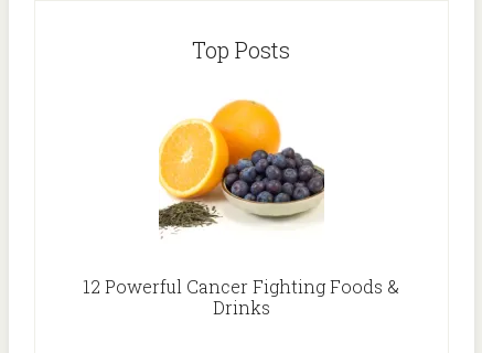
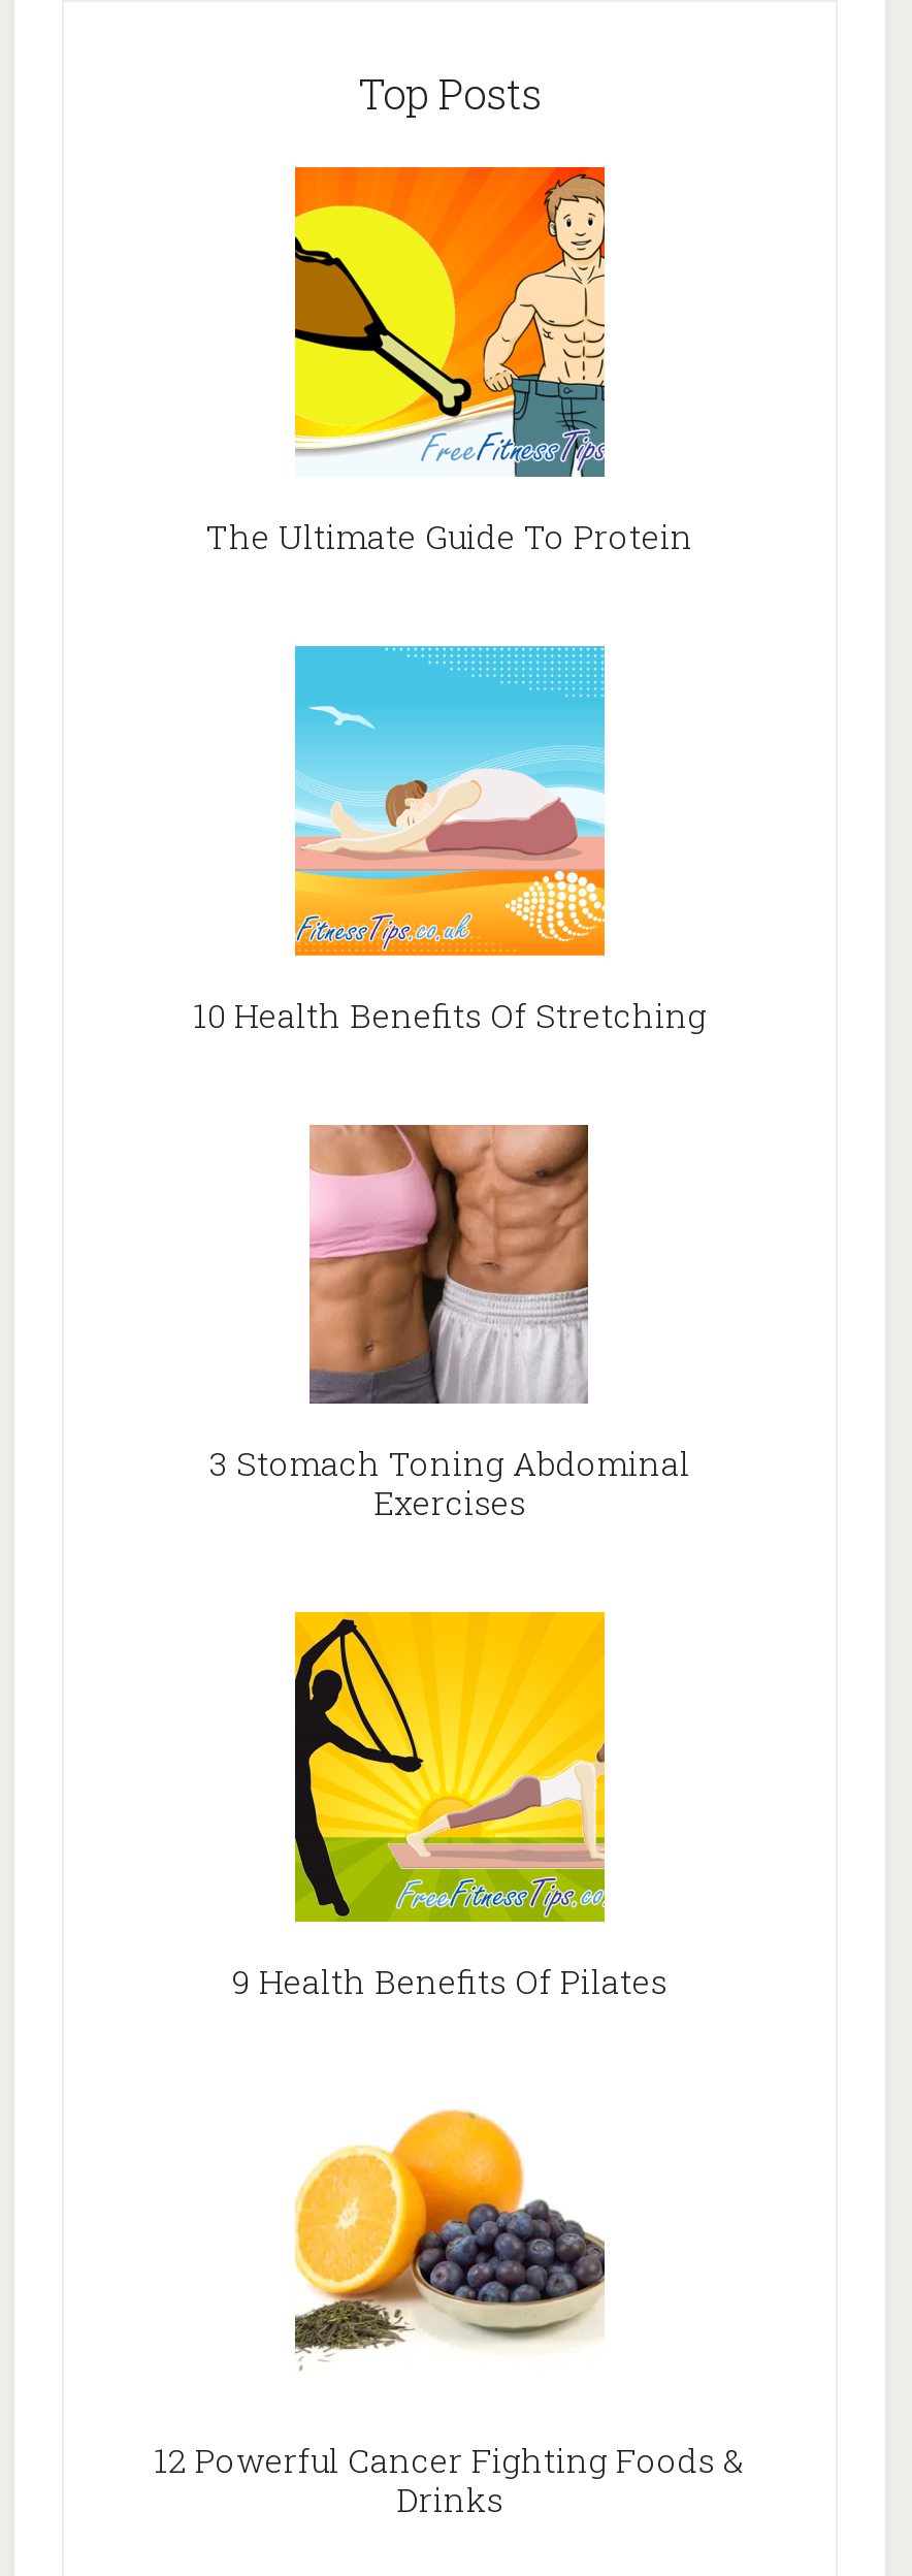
+ [image]
+ 10 Health Benefits Of Stretching

+ [image]
+ The Ultimate Guide To Protein

+ [image]
+ 3 Stomach Toning Abdominal
+ Exercises

+ [image]
+ 9 Health Benefits Of Pilates
